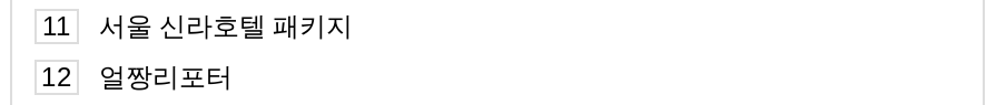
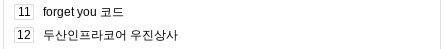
- 서울 신라호텔 패키지
+ forget you 코드

- 얼짱리포터
+ 두산인프라코어 우진상사
